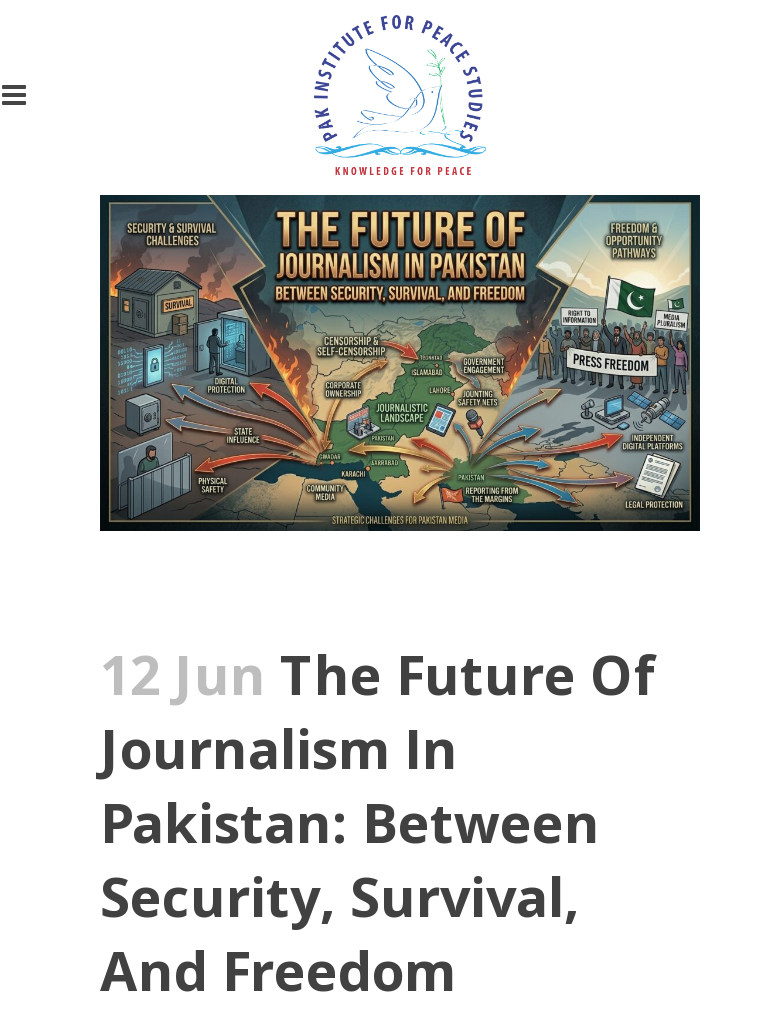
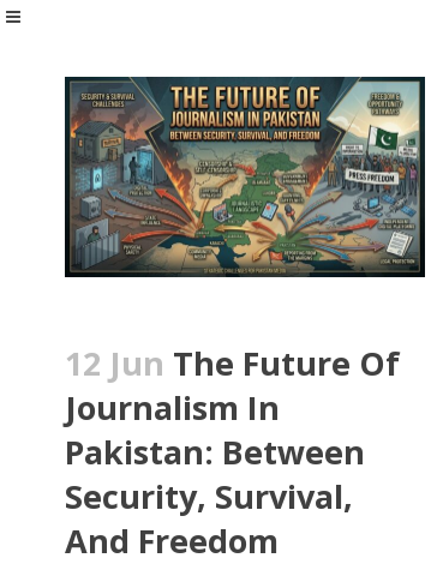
- [image]
